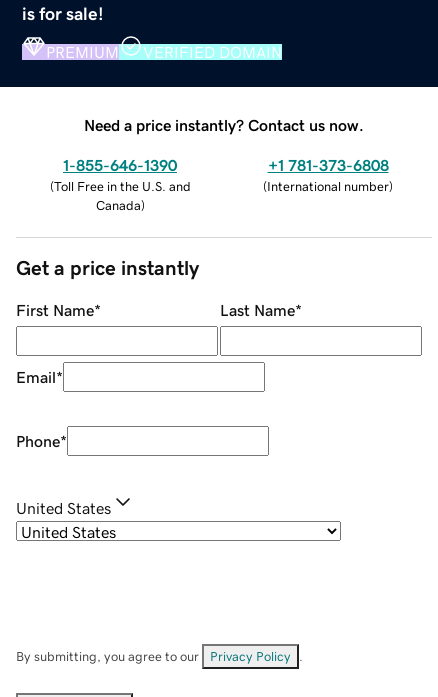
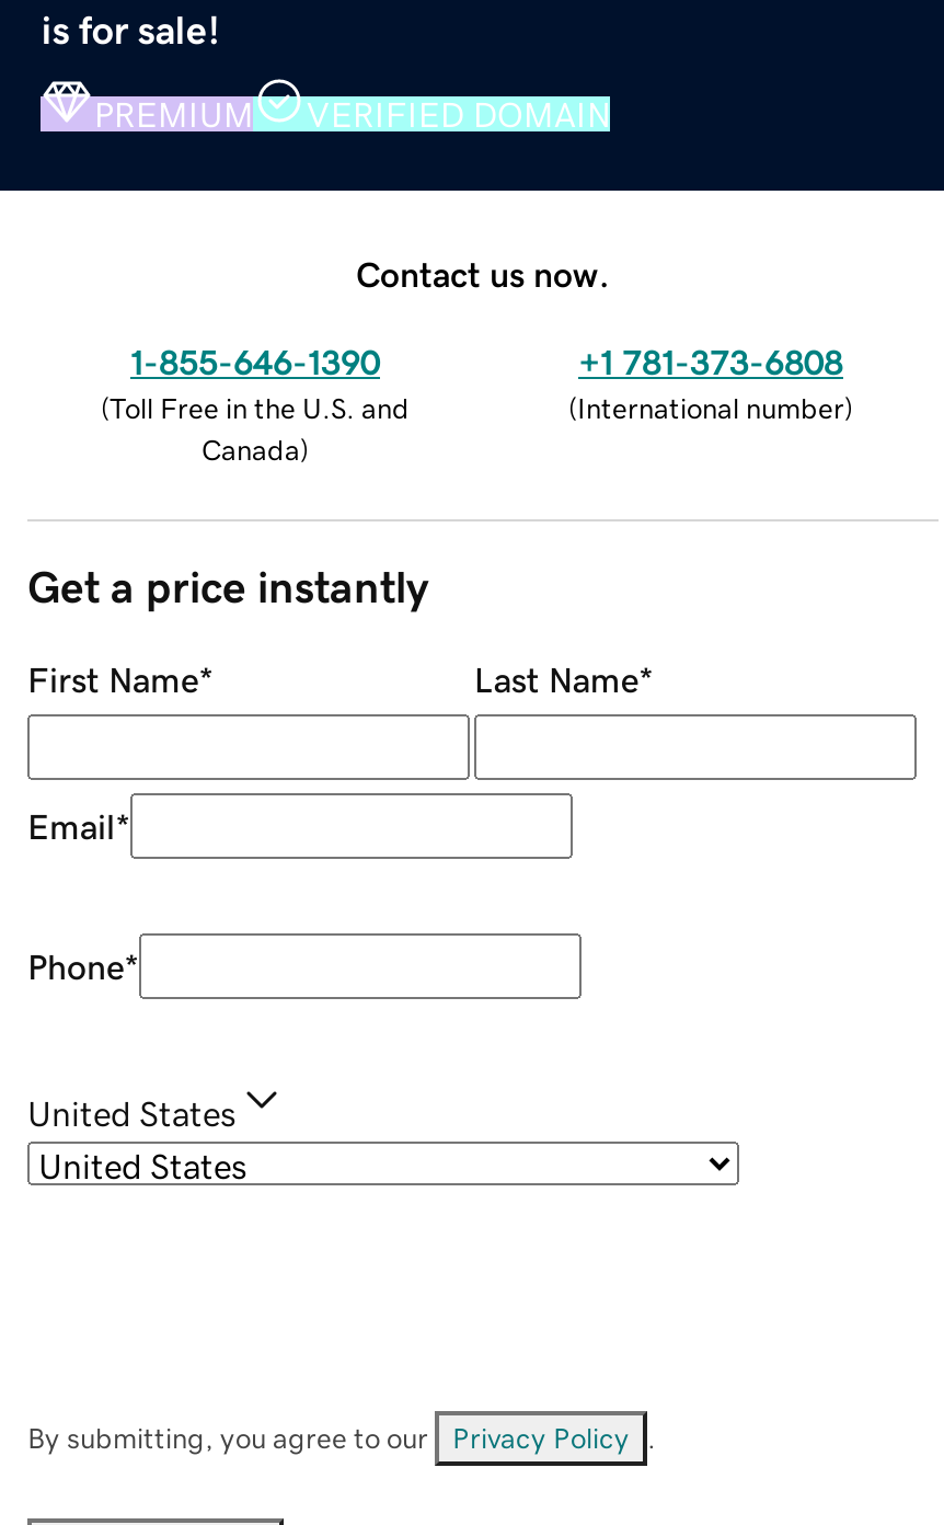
- Need a price instantly? Contact us now.
+ Contact us now.
